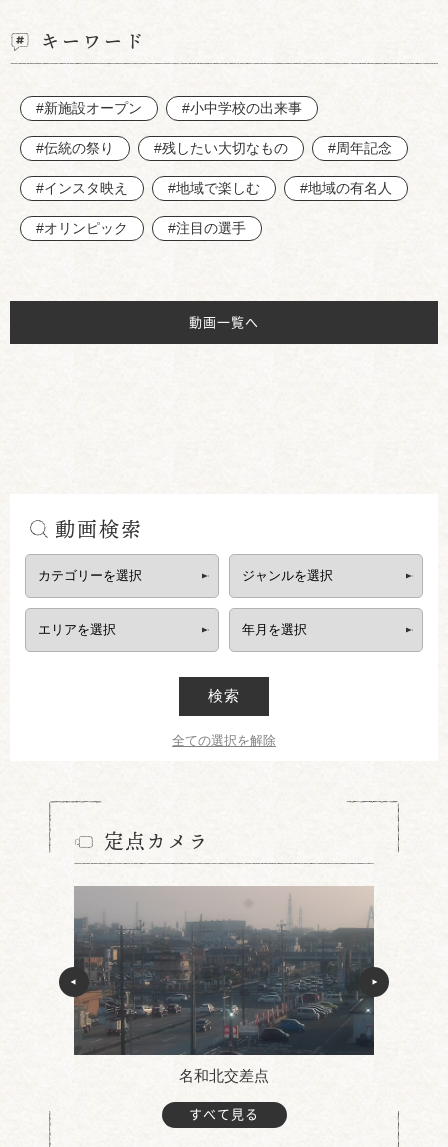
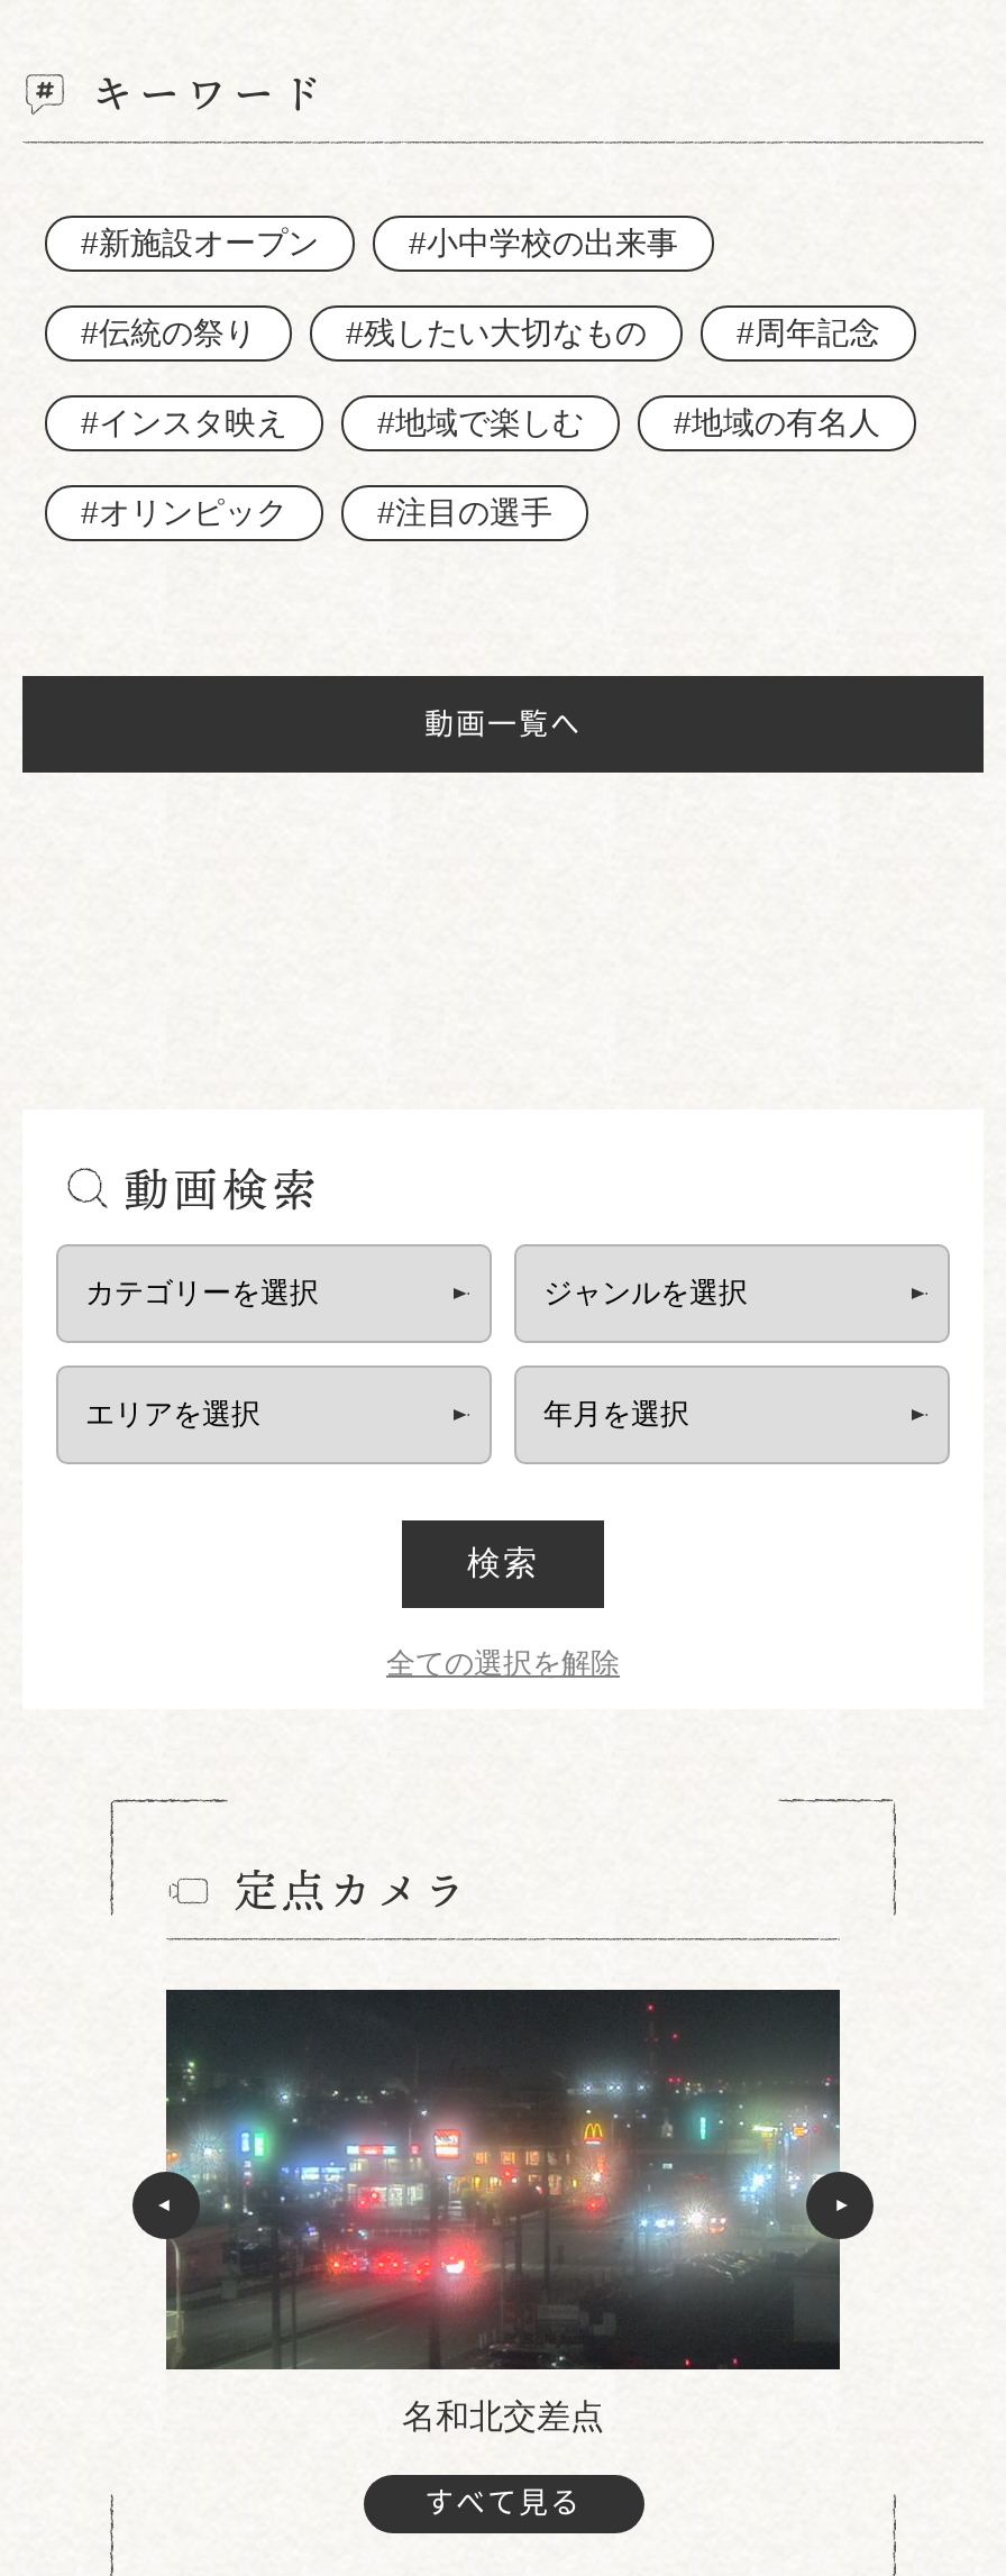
- [image]
+ [image]
